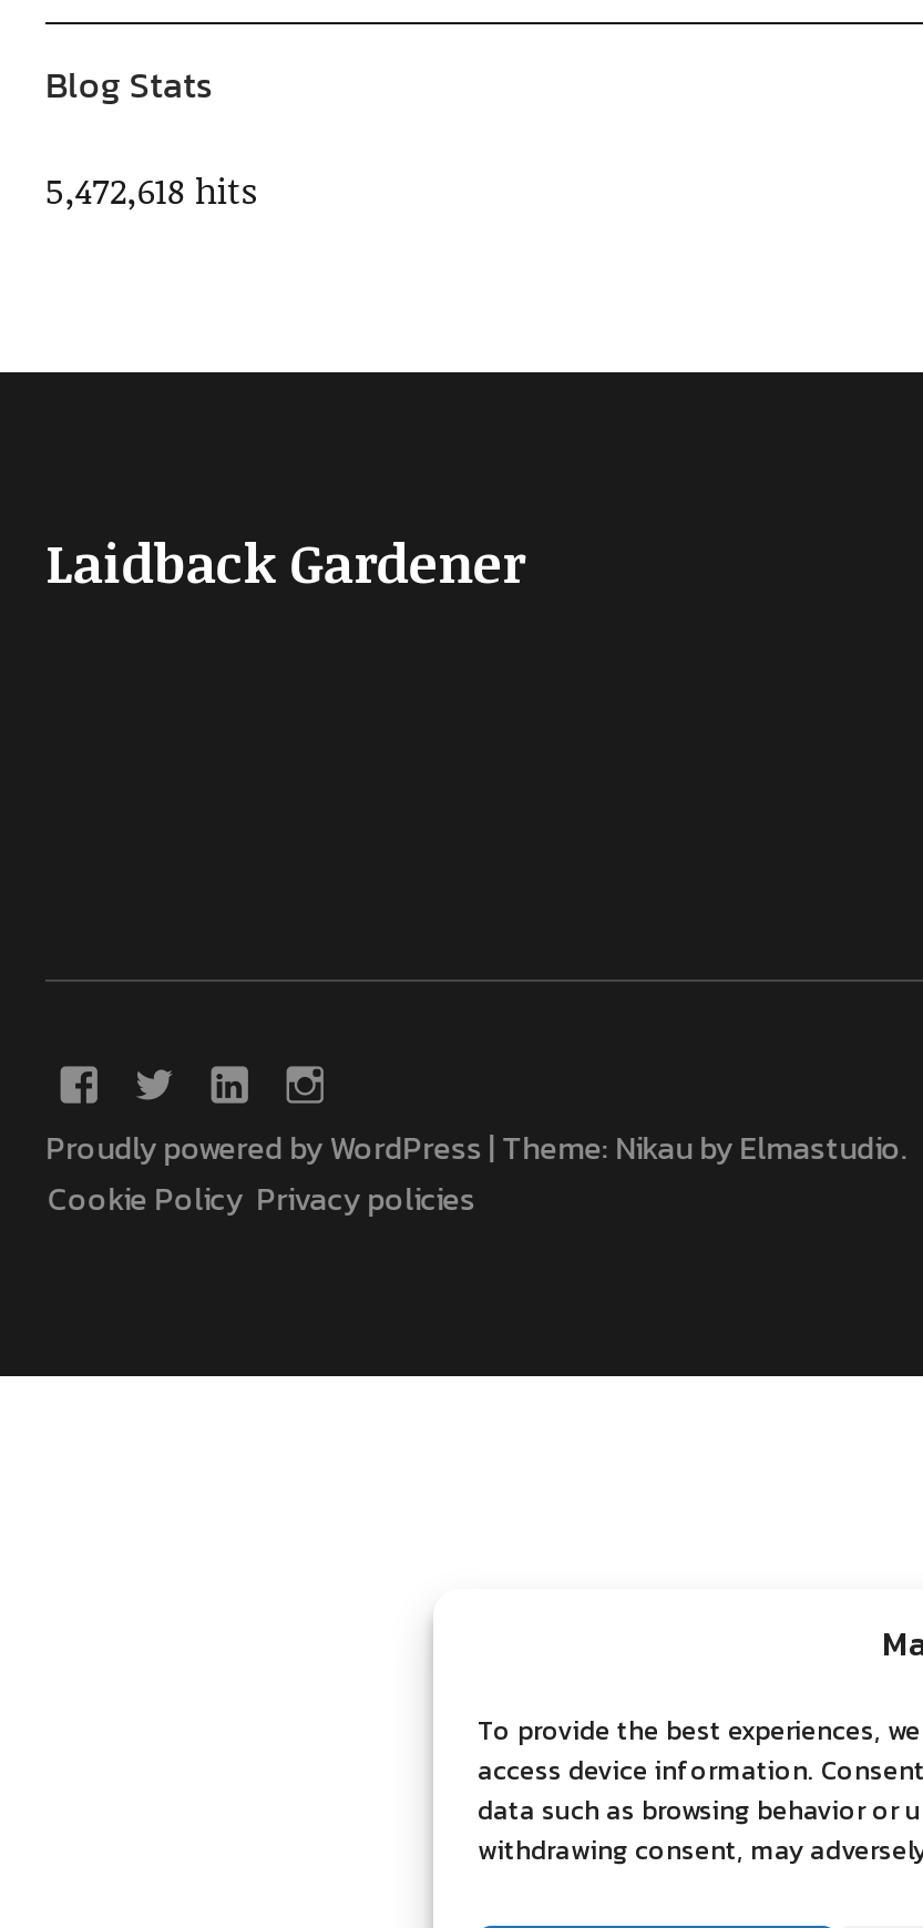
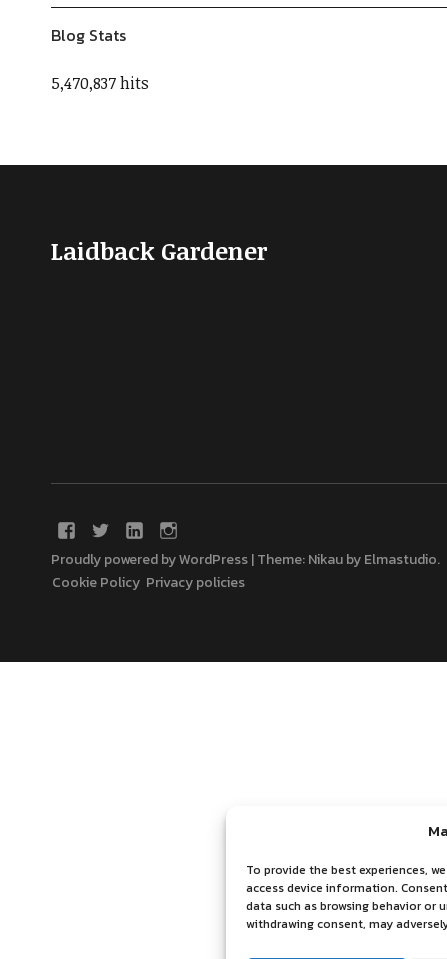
- 5,472,618 hits
+ 5,470,837 hits
